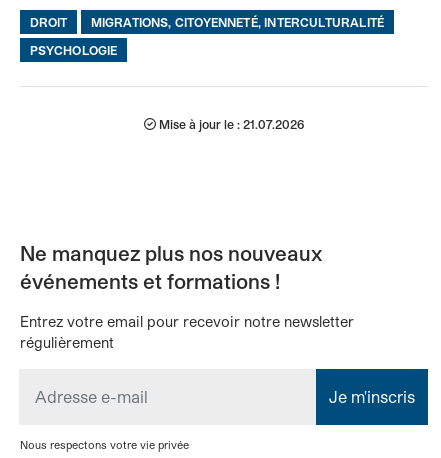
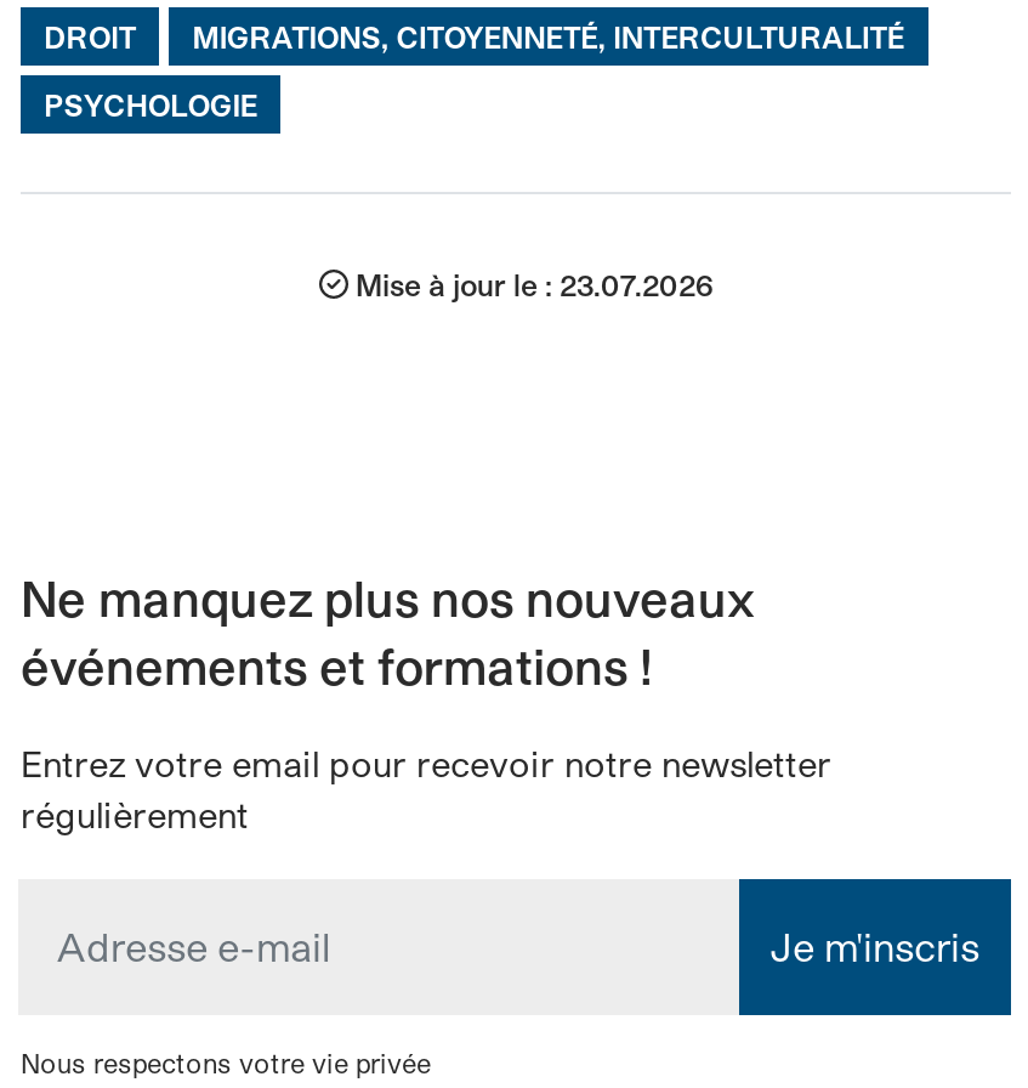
- Mise à jour le : 21.07.2026
+ Mise à jour le : 23.07.2026
